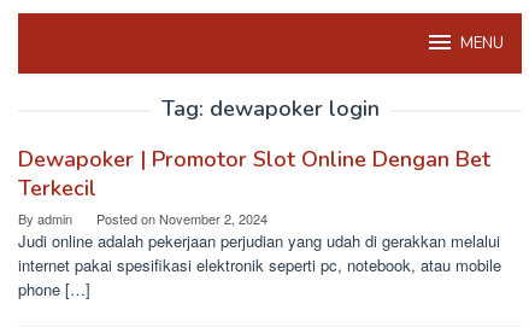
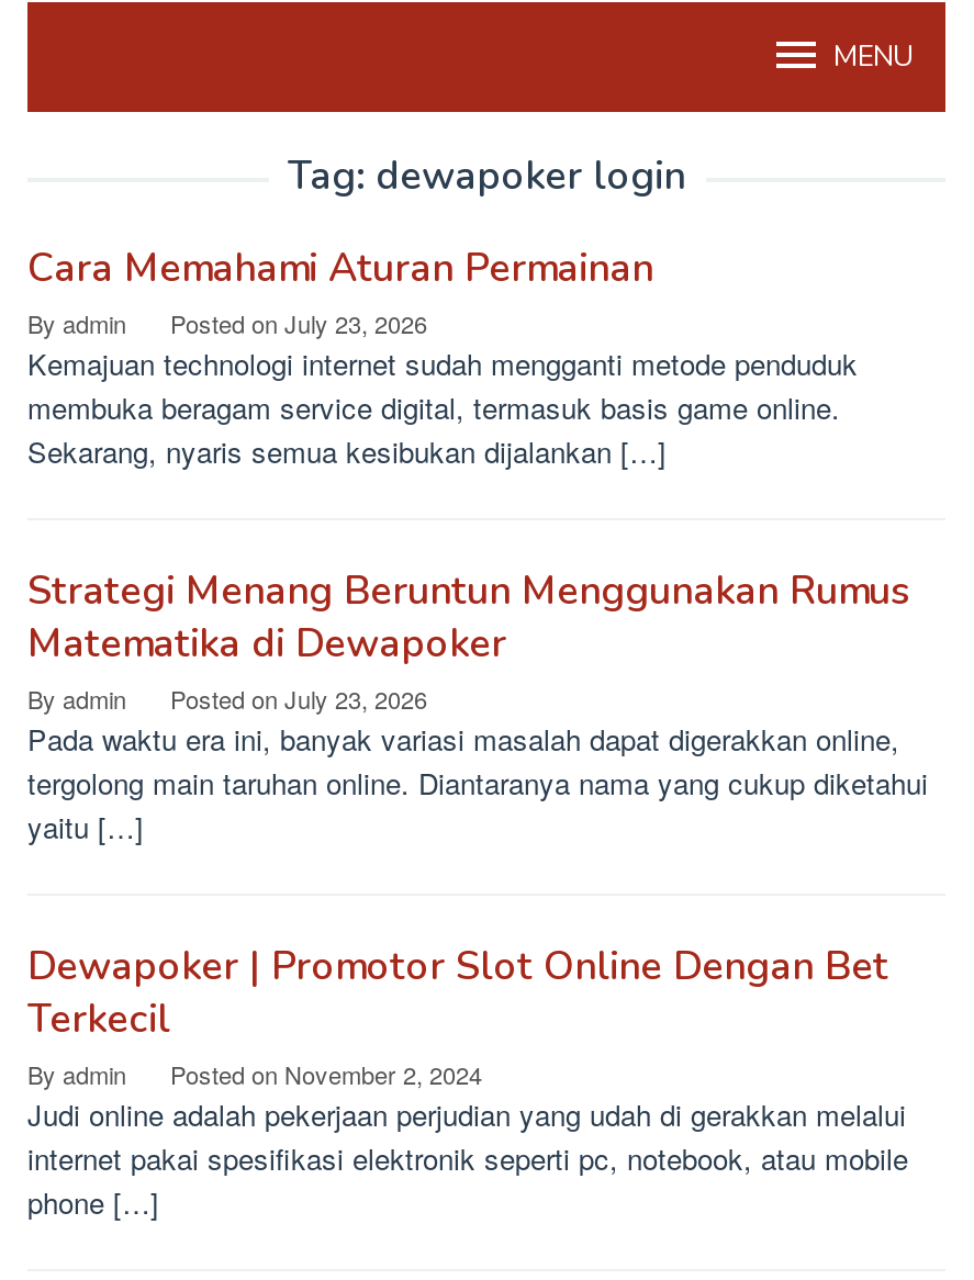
+ Cara Memahami Aturan Permainan
+ By admin
+ Posted on July 23, 2026
+ Kemajuan technologi internet sudah mengganti metode penduduk
+ membuka beragam service digital, termasuk basis game online.
+ Sekarang, nyaris semua kesibukan dijalankan […]
+ Strategi Menang Beruntun Menggunakan Rumus
+ Matematika di Dewapoker
+ By admin
+ Posted on July 23, 2026
+ Pada waktu era ini, banyak variasi masalah dapat digerakkan online,
+ tergolong main taruhan online. Diantaranya nama yang cukup diketahui
+ yaitu […]
